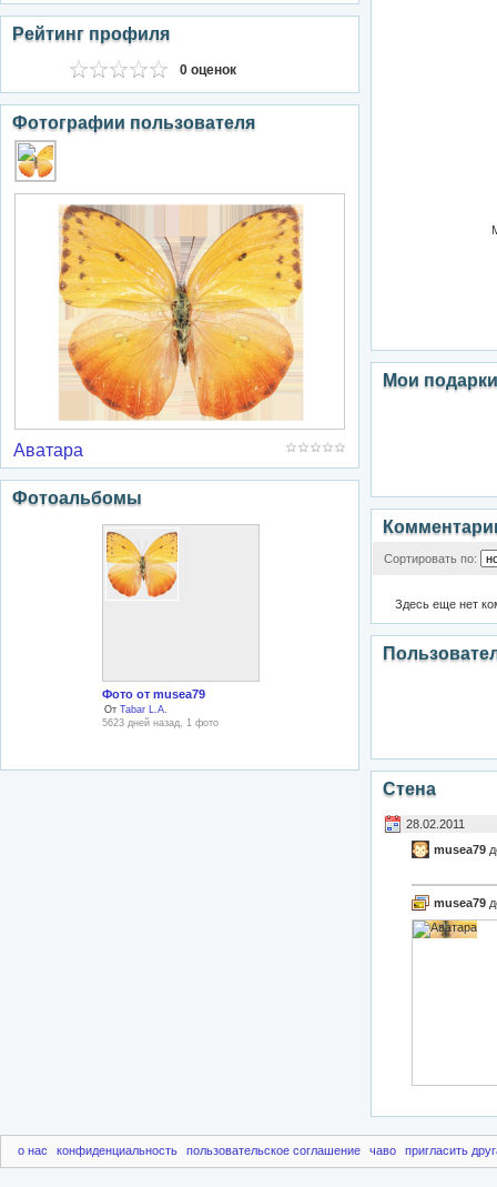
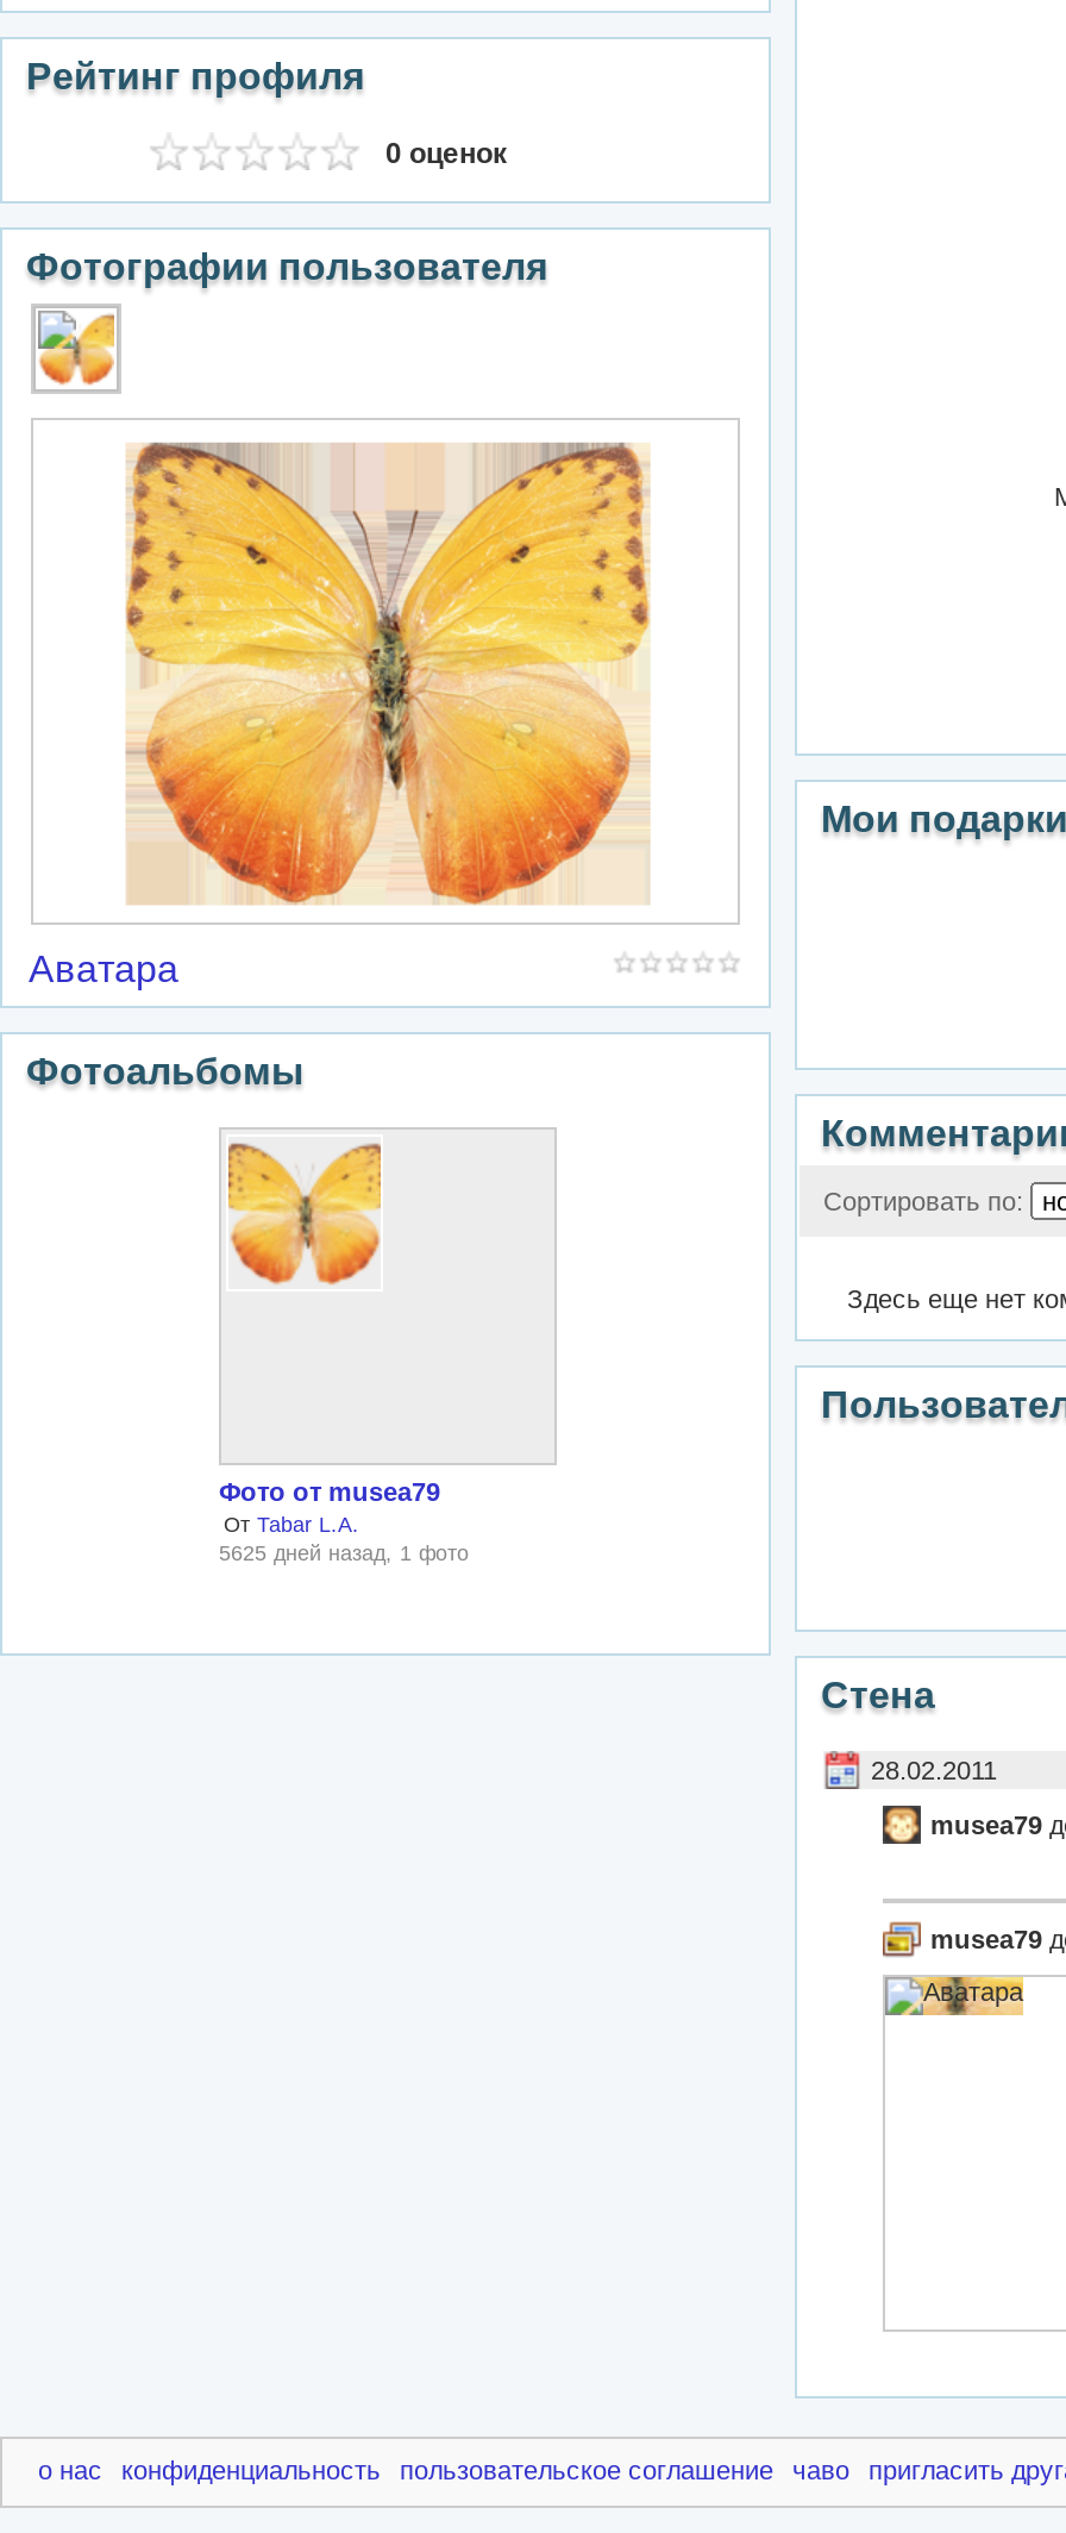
- 5623 дней назад, 1 фото
+ 5625 дней назад, 1 фото
